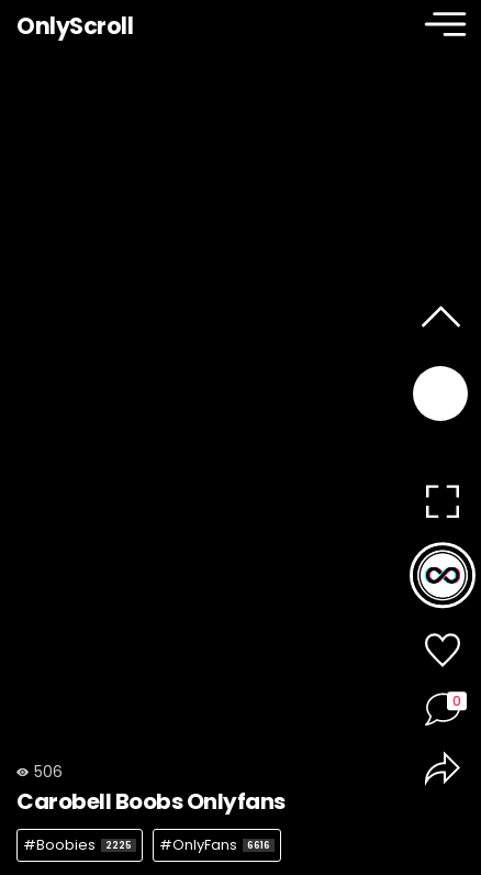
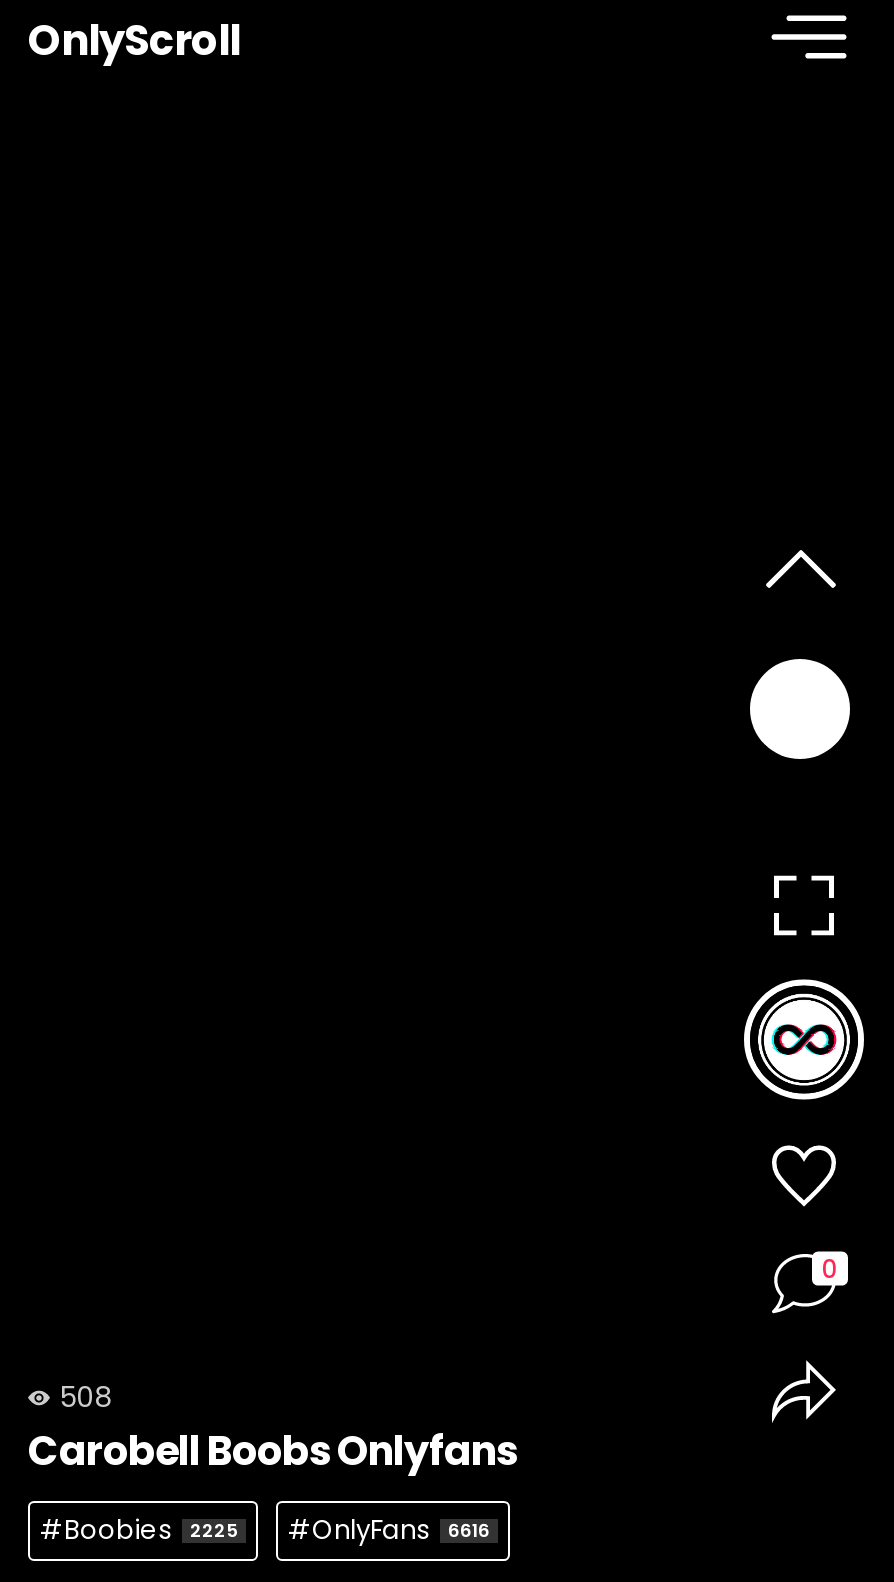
- 506
+ 508
